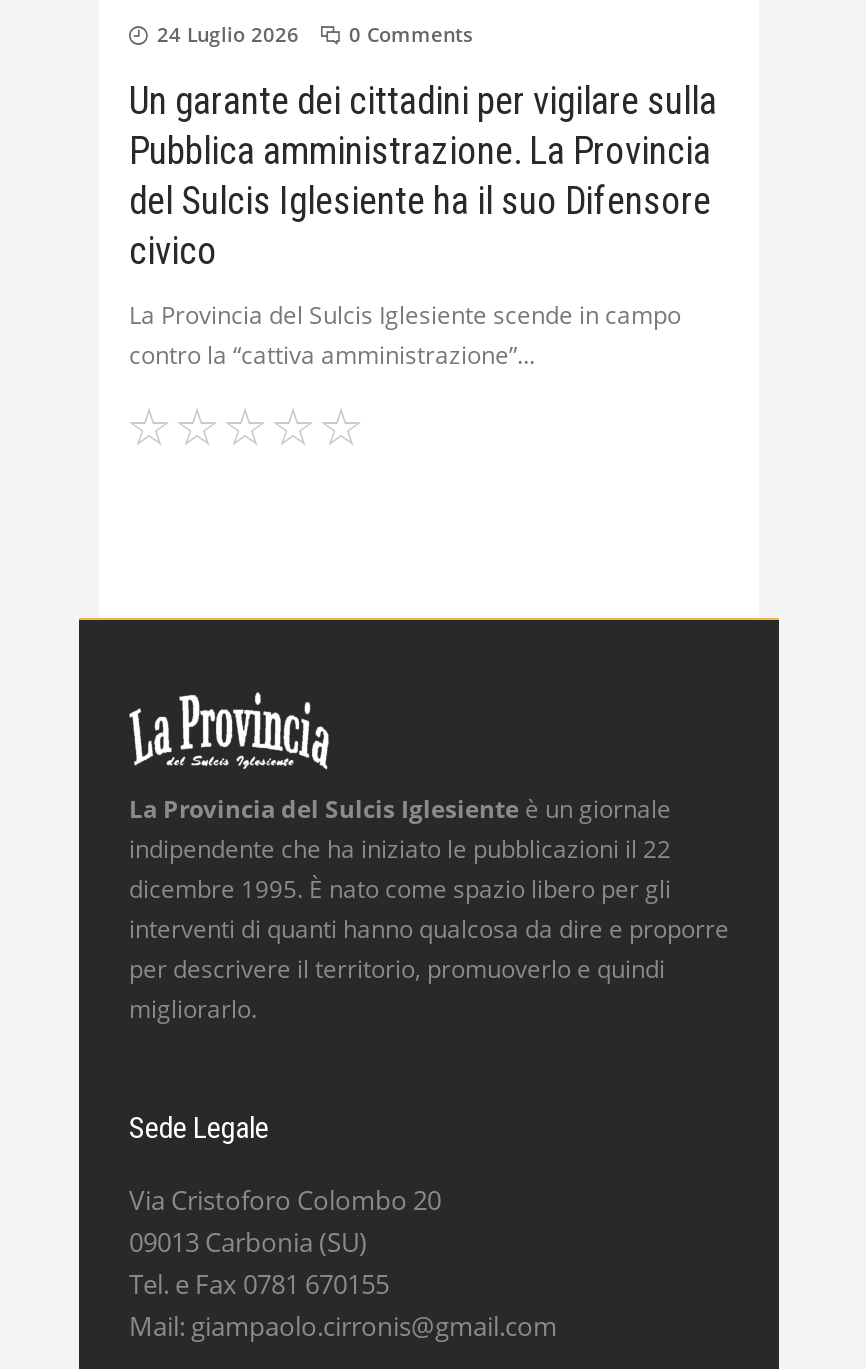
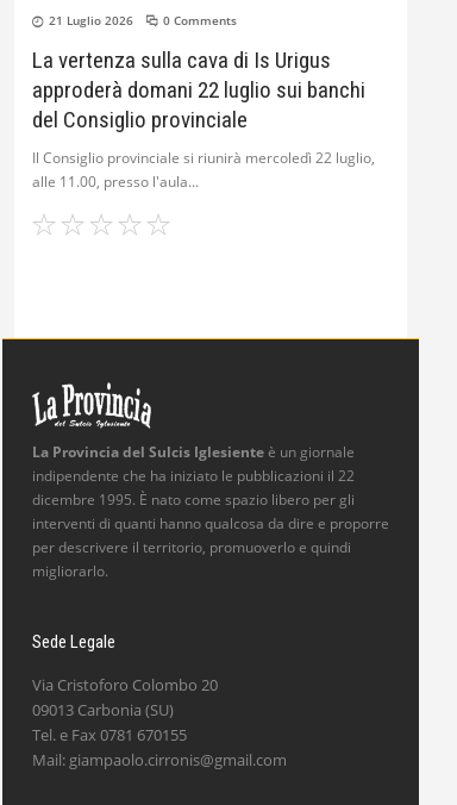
- 24 Luglio 2026 0 Comments
+ 21 Luglio 2026 0 Comments

- Un garante dei cittadini per vigilare sulla
- Pubblica amministrazione. La Provincia
- del Sulcis Iglesiente ha il suo Difensore
- civico
+ La vertenza sulla cava di Is Urigus
+ approderà domani 22 luglio sui banchi
+ del Consiglio provinciale

- La Provincia del Sulcis Iglesiente scende in campo
- contro la “cattiva amministrazione”
+ Il Consiglio provinciale si riunirà mercoledì 22 luglio,
+ alle 11.00, presso l'aula
